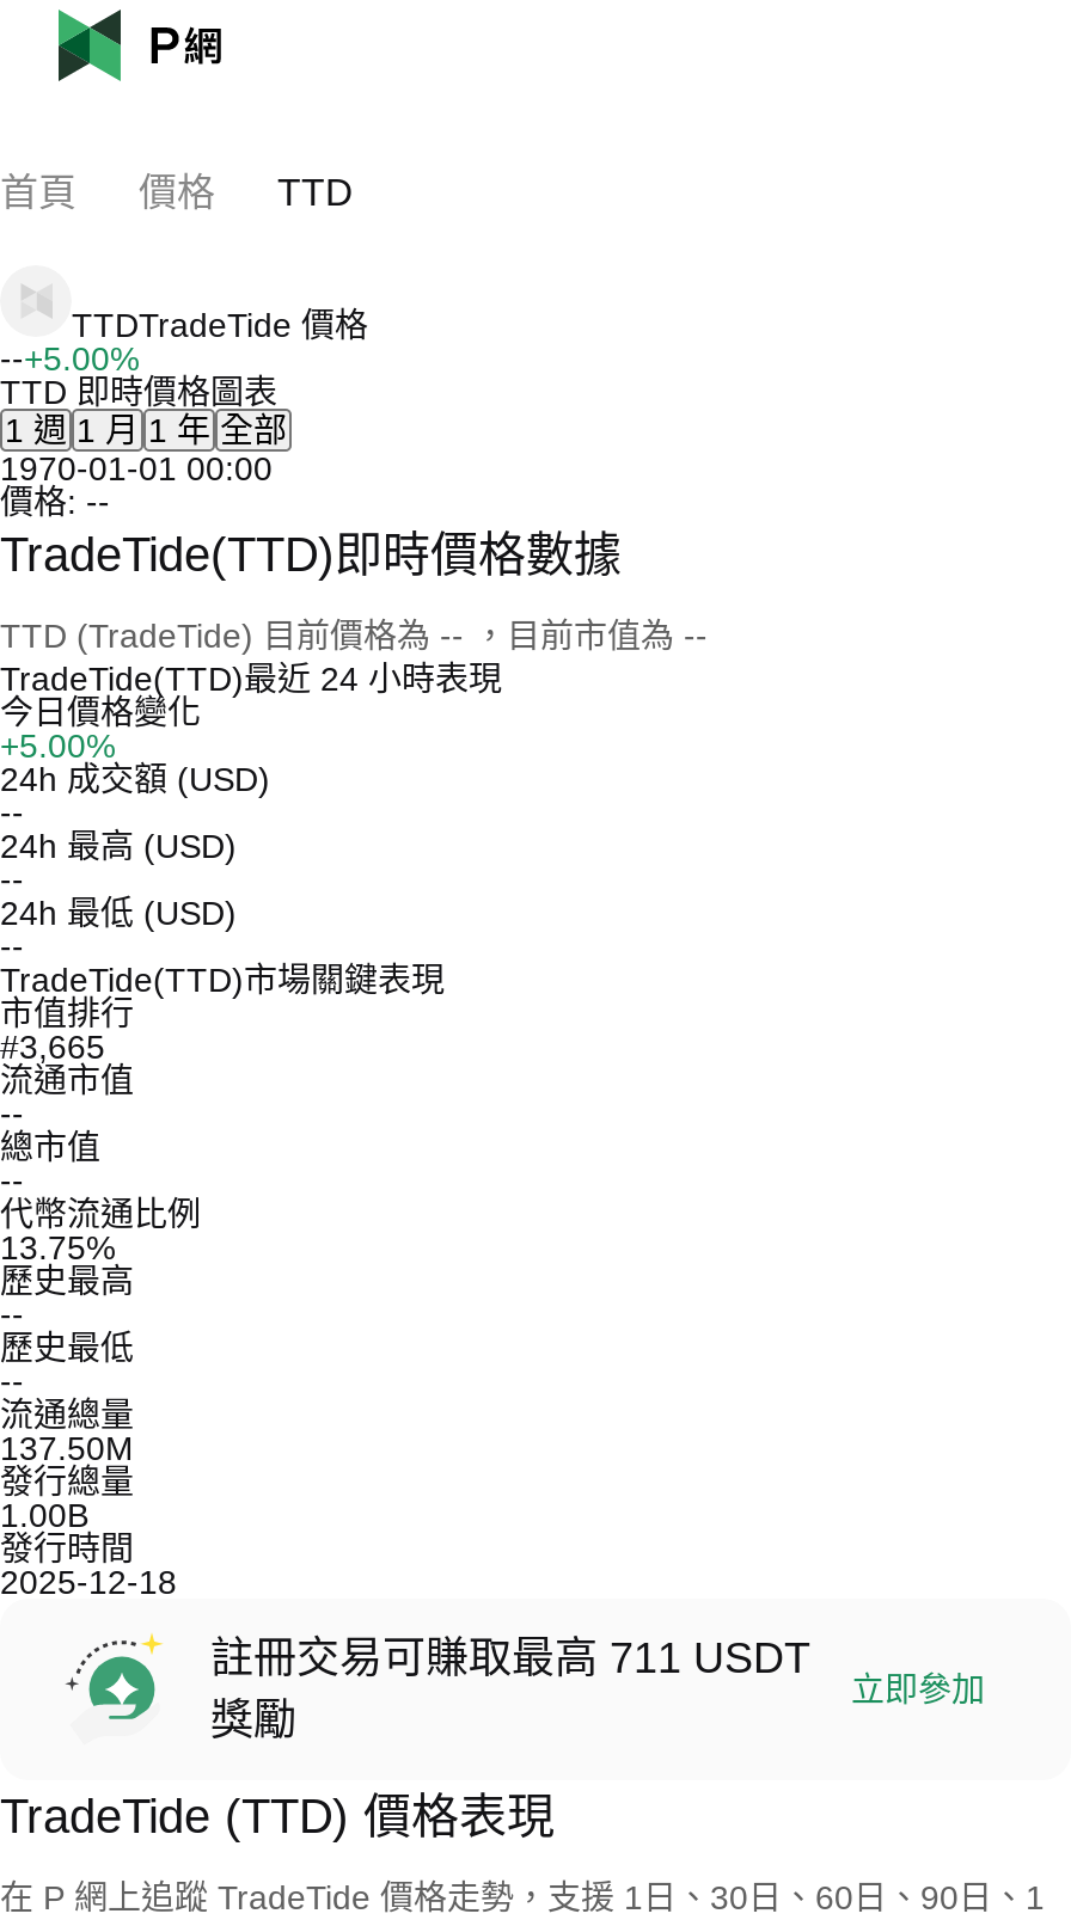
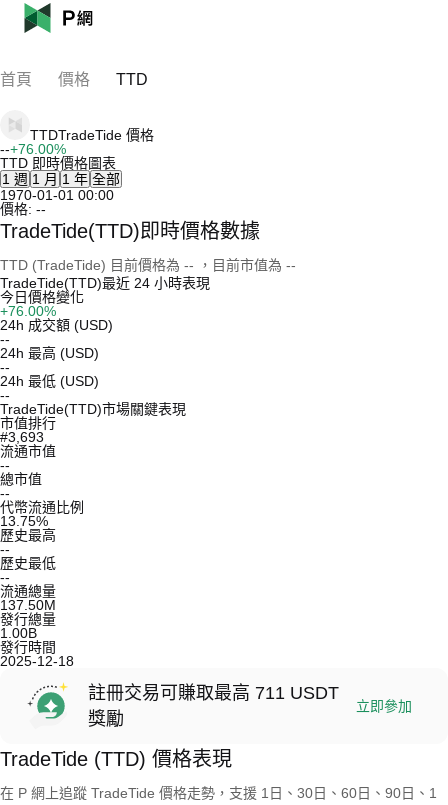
- --+5.00%
+ --+76.00%

- +5.00%
+ +76.00%

- #3,665
+ #3,693
